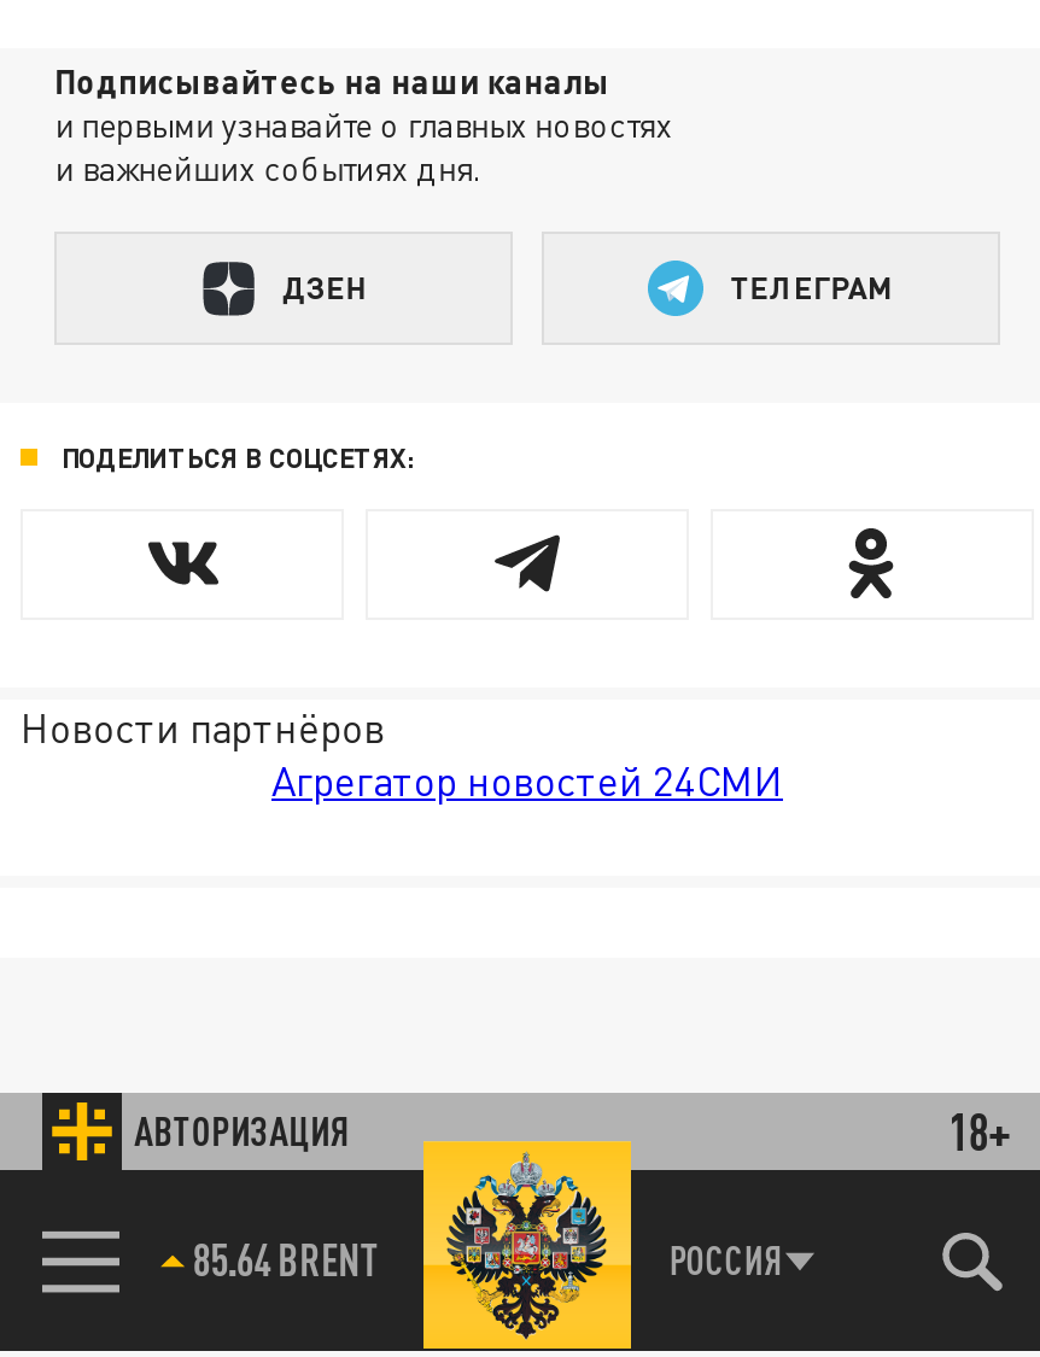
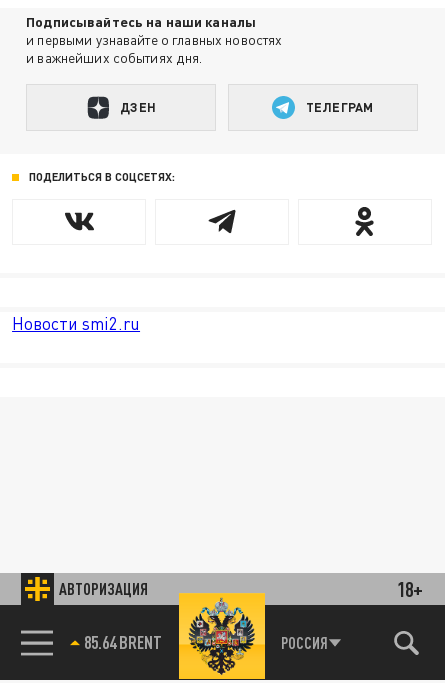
- Новости партнёров
- Агрегатор новостей 24СМИ
+ Новости smi2.ru
